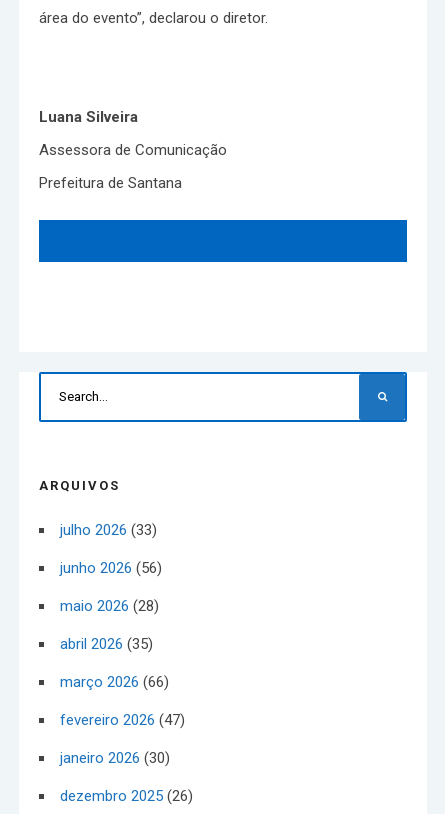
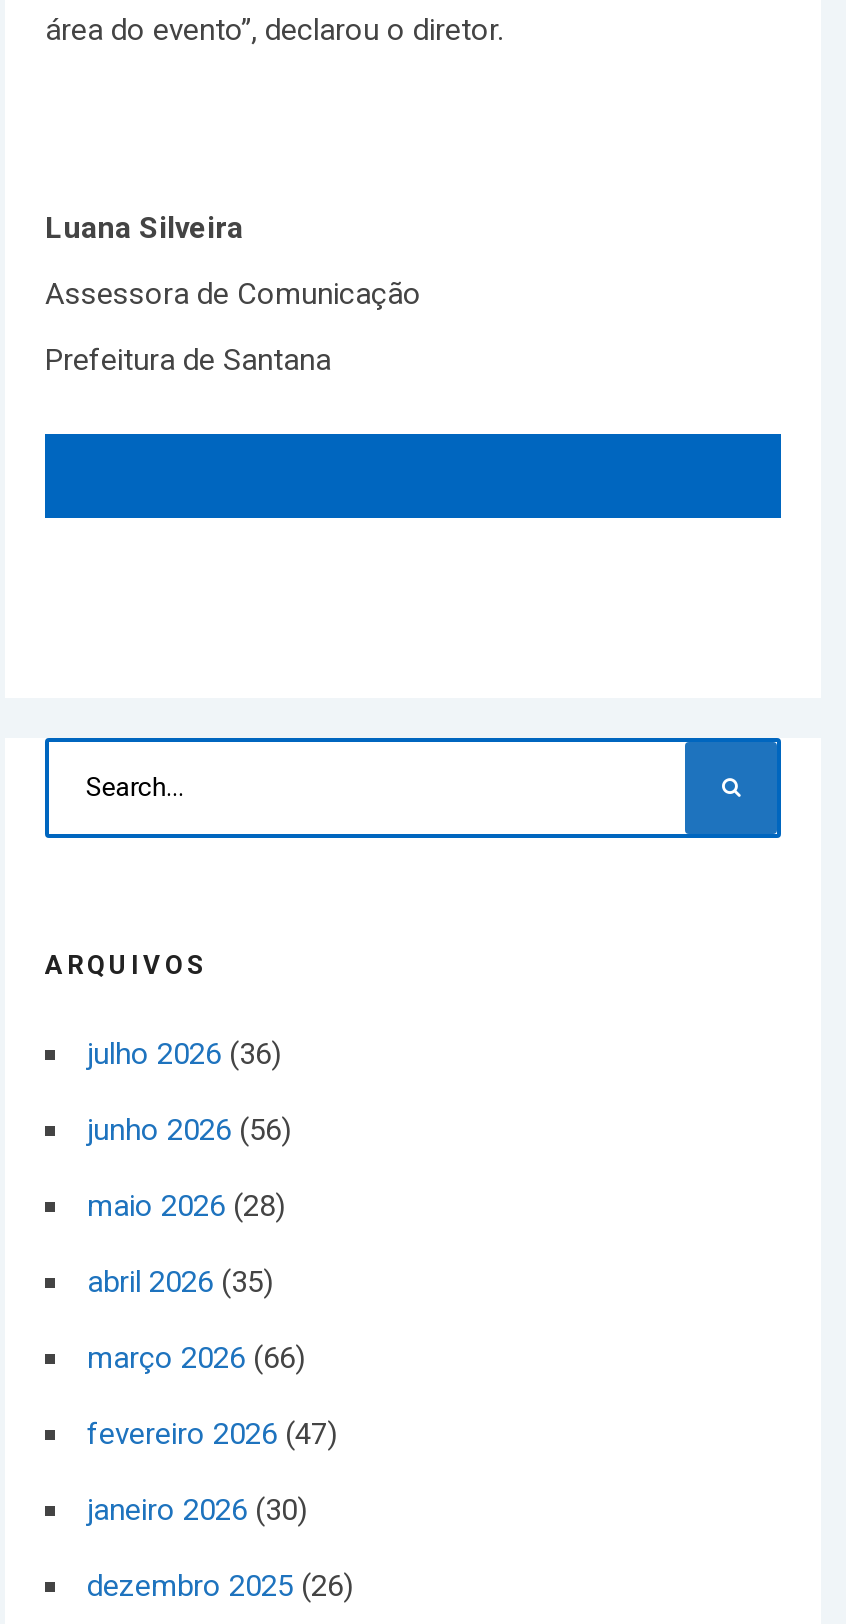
- julho 2026 (33)
+ julho 2026 (36)
